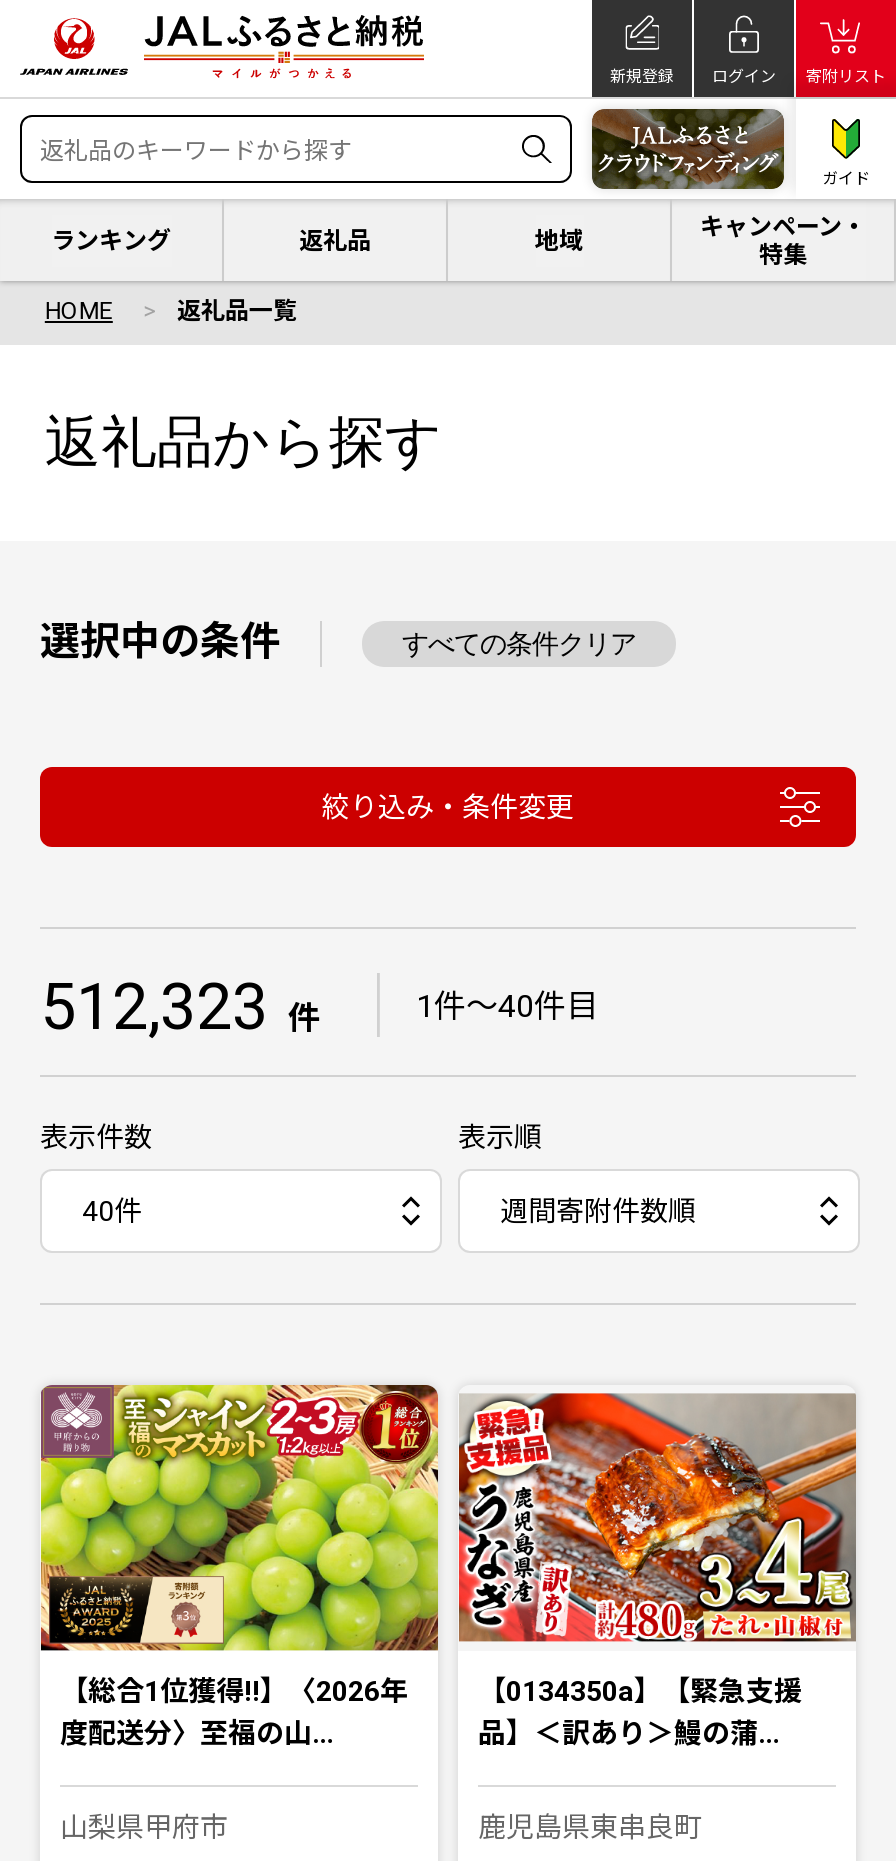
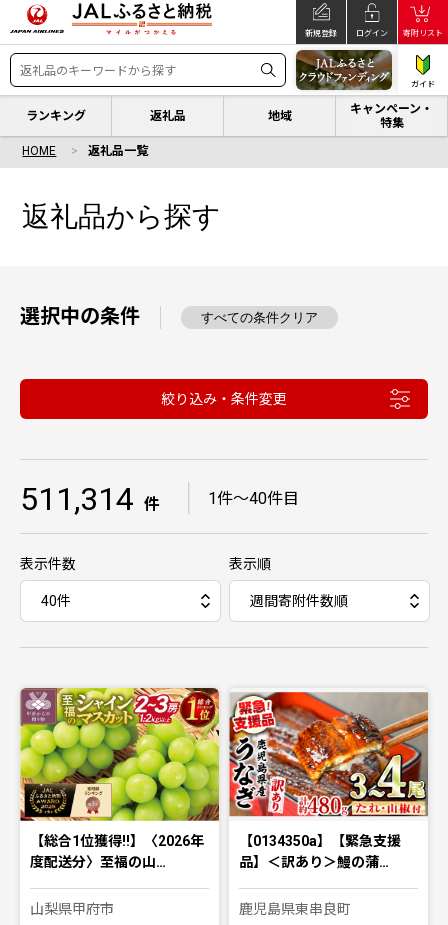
- 512,323 件 ｜ 1件〜40件目
+ 511,314 件 ｜ 1件〜40件目
